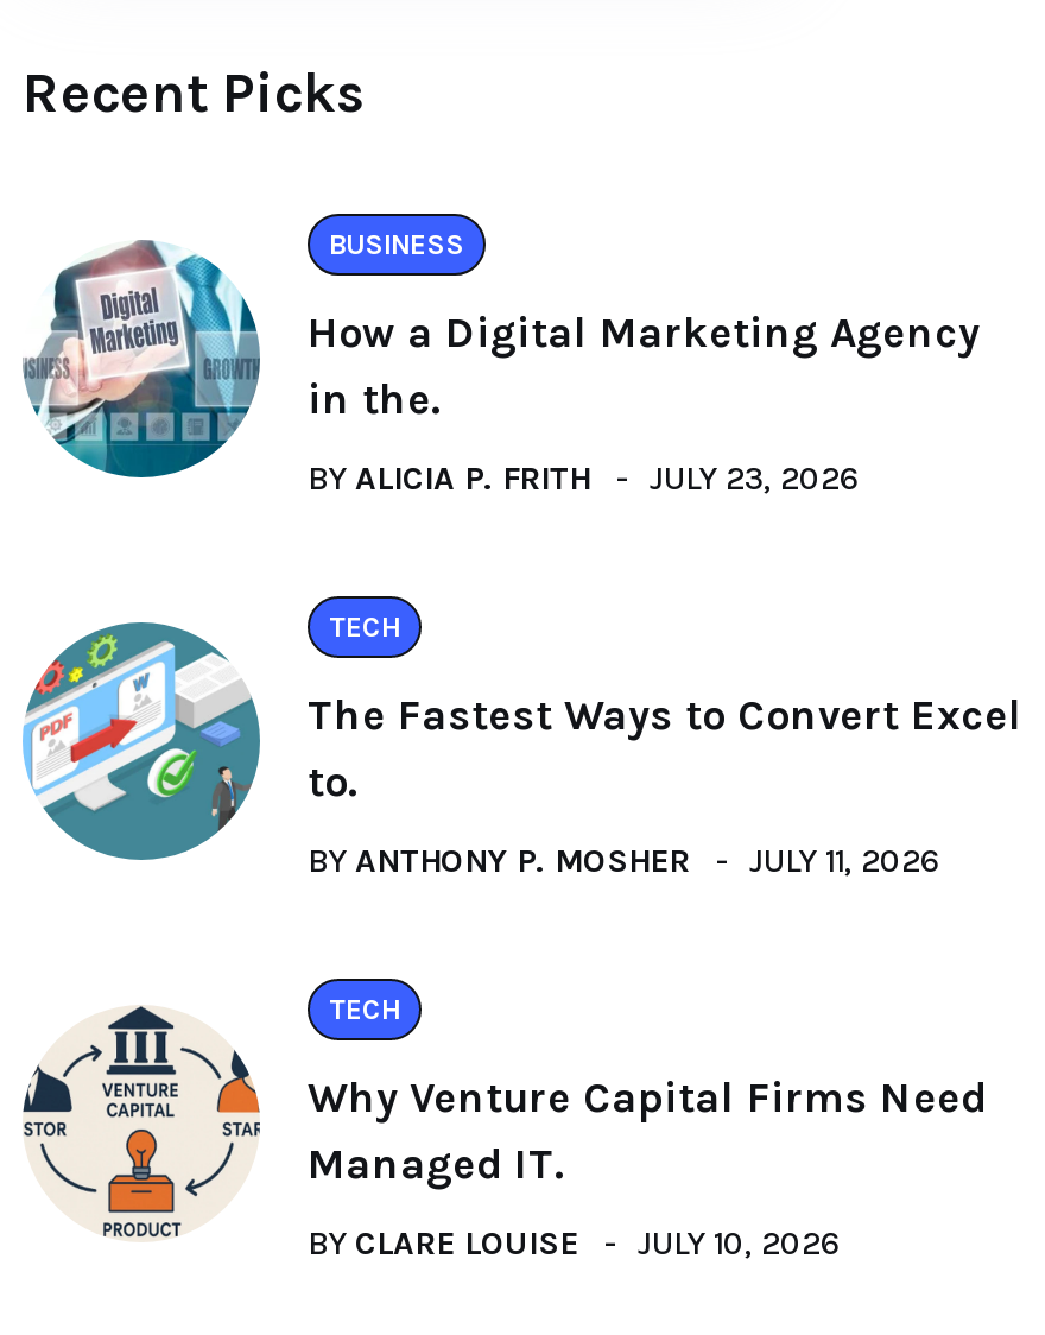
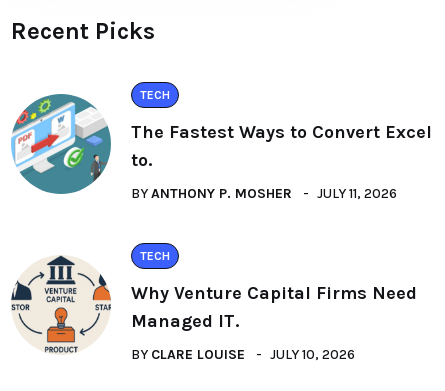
- [image]
- BUSINESS
- How a Digital Marketing Agency
- in the.
- BY ALICIA P. FRITH
- JULY 23, 2026
